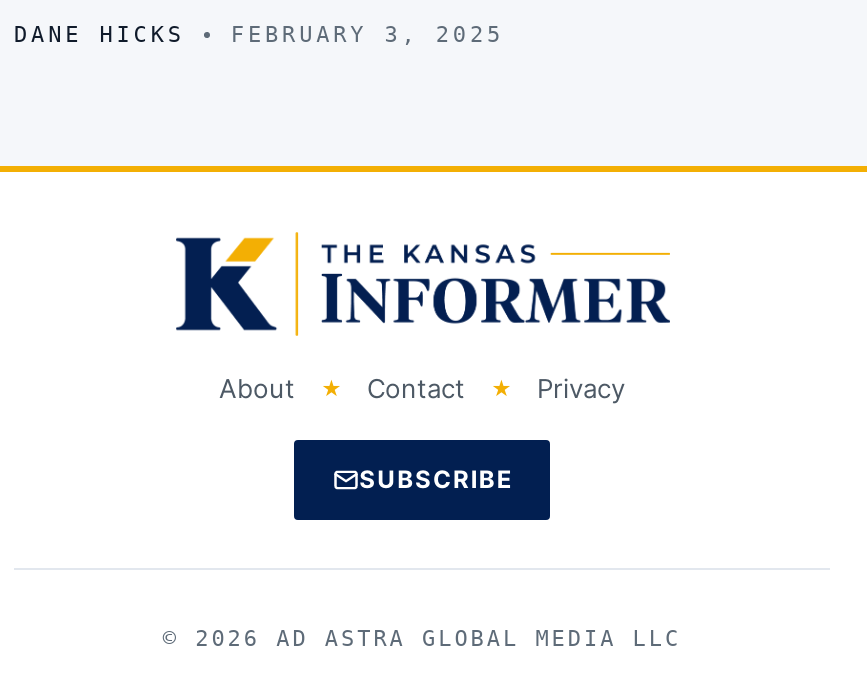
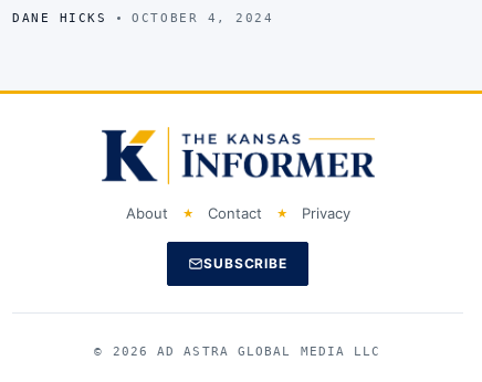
- DANE HICKS FEBRUARY 3, 2025
+ DANE HICKS OCTOBER 4, 2024
